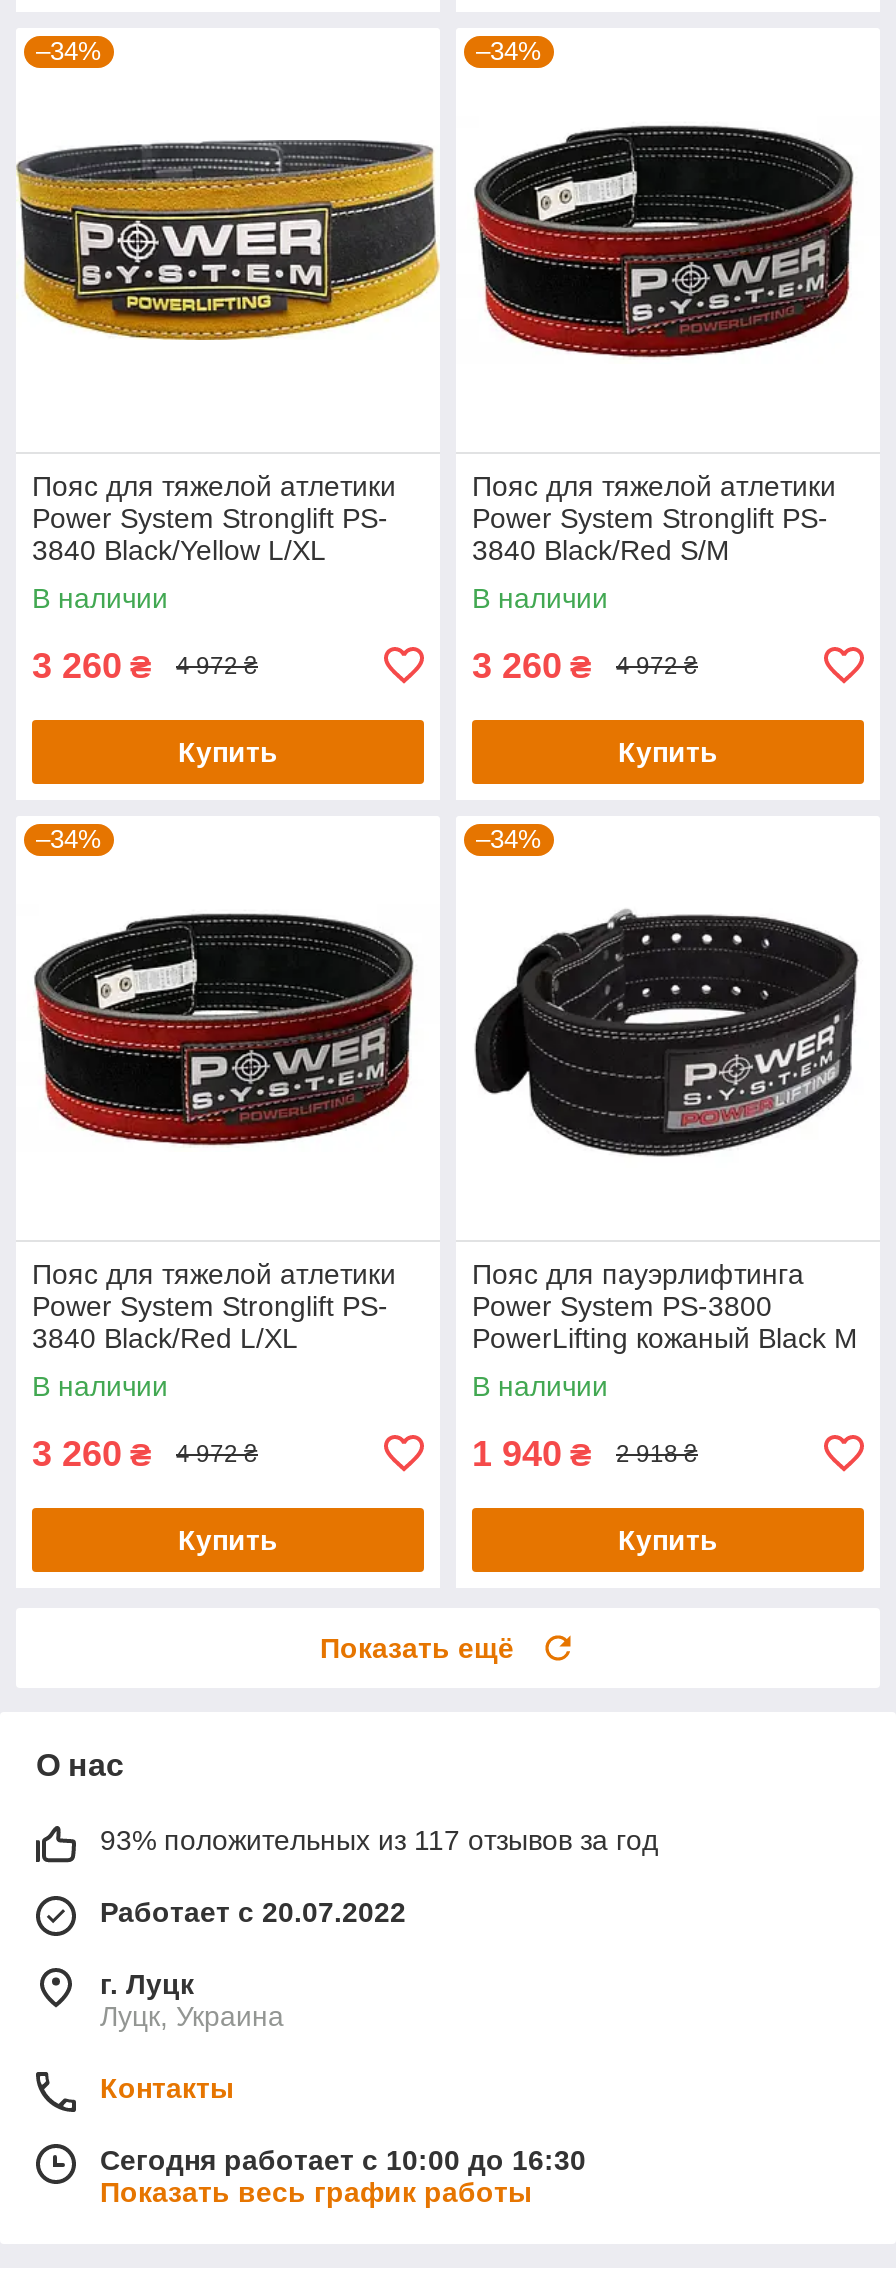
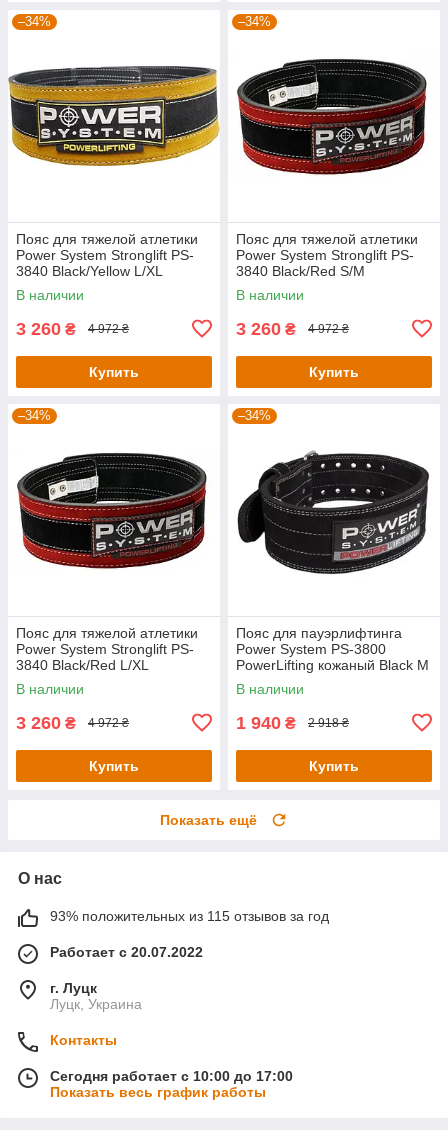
- 93% положительных из 117 отзывов за год
+ 93% положительных из 115 отзывов за год

- Сегодня работает с 10:00 до 16:30
+ Сегодня работает с 10:00 до 17:00
